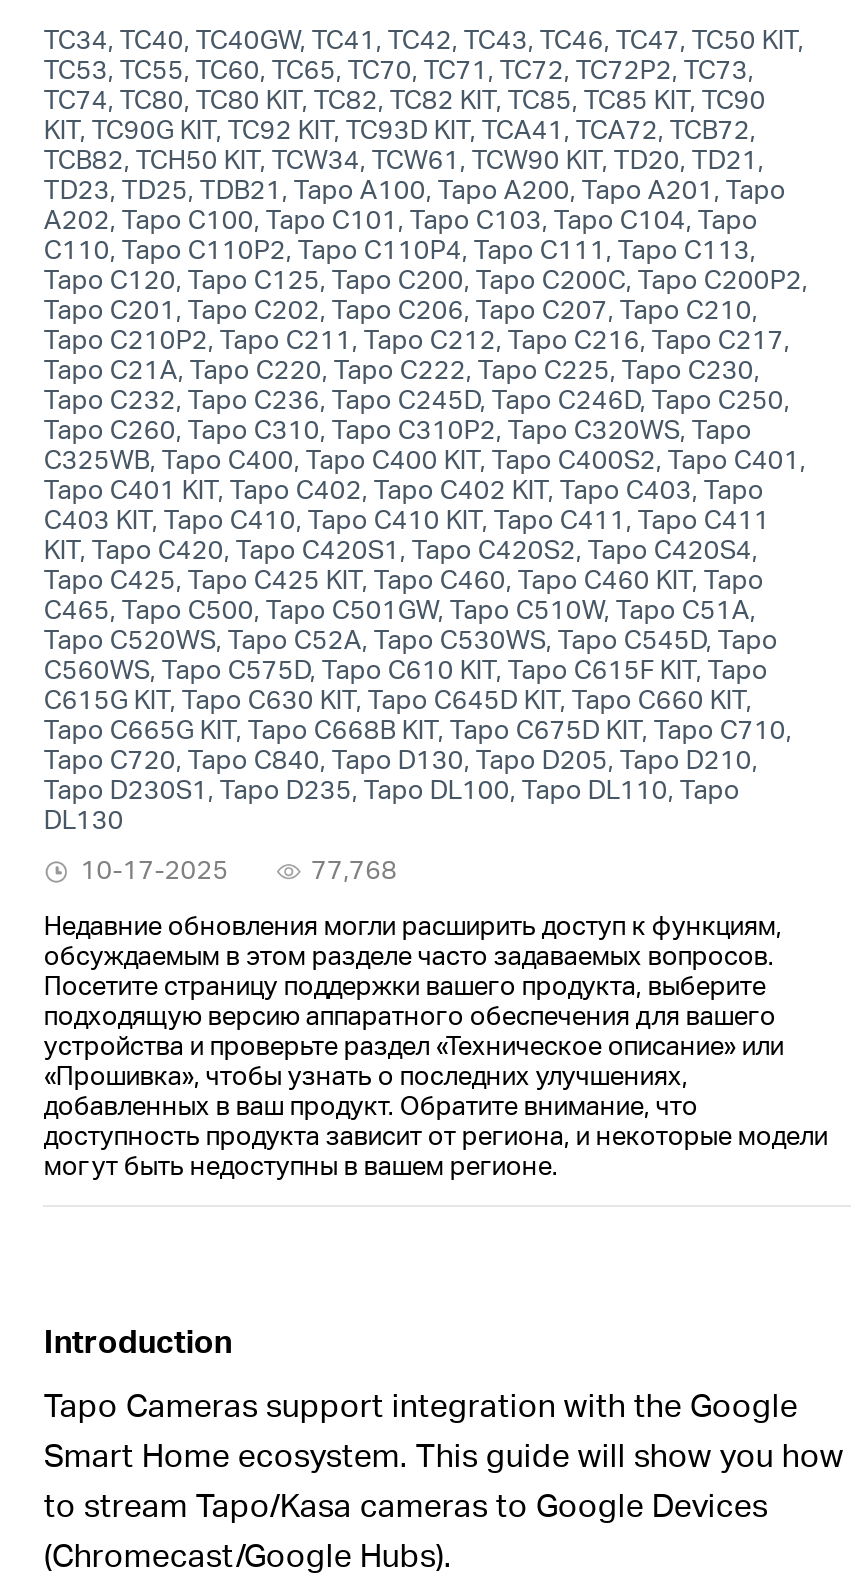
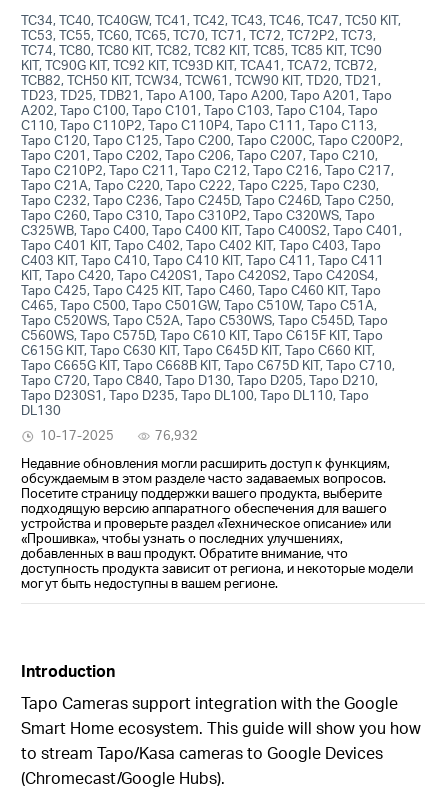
- 77,768
+ 76,932
